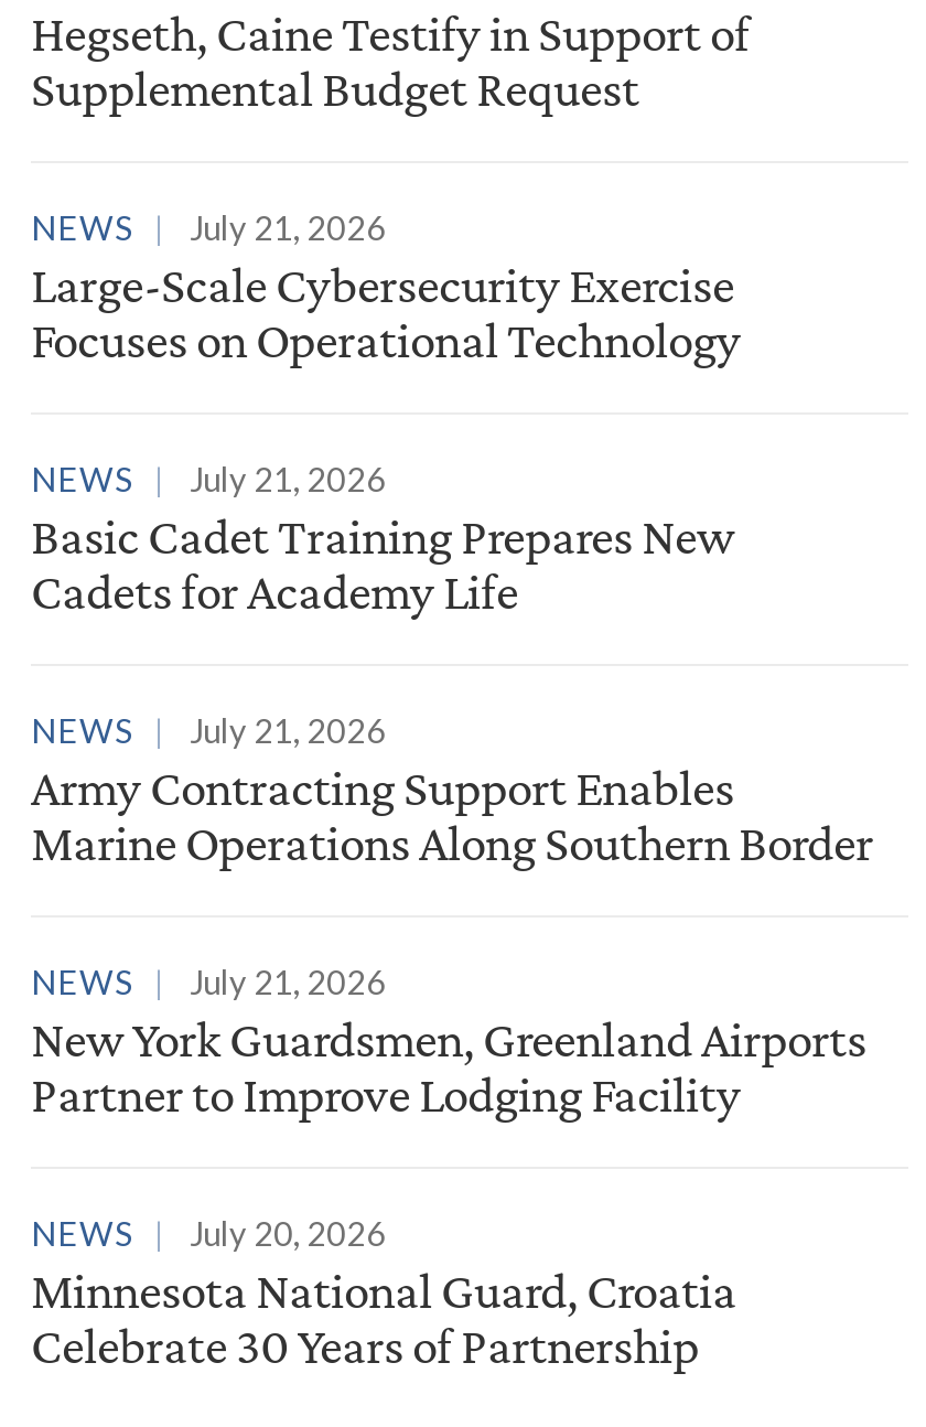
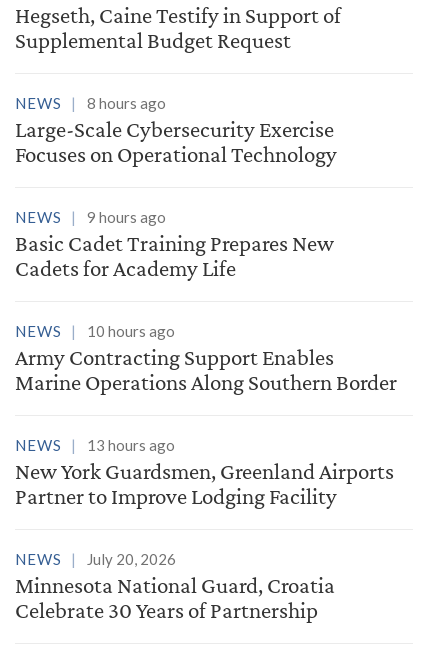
- NEWS July 21, 2026
+ NEWS 8 hours ago

- NEWS July 21, 2026
+ NEWS 9 hours ago

- NEWS July 21, 2026
+ NEWS 10 hours ago

- NEWS July 21, 2026
+ NEWS 13 hours ago
